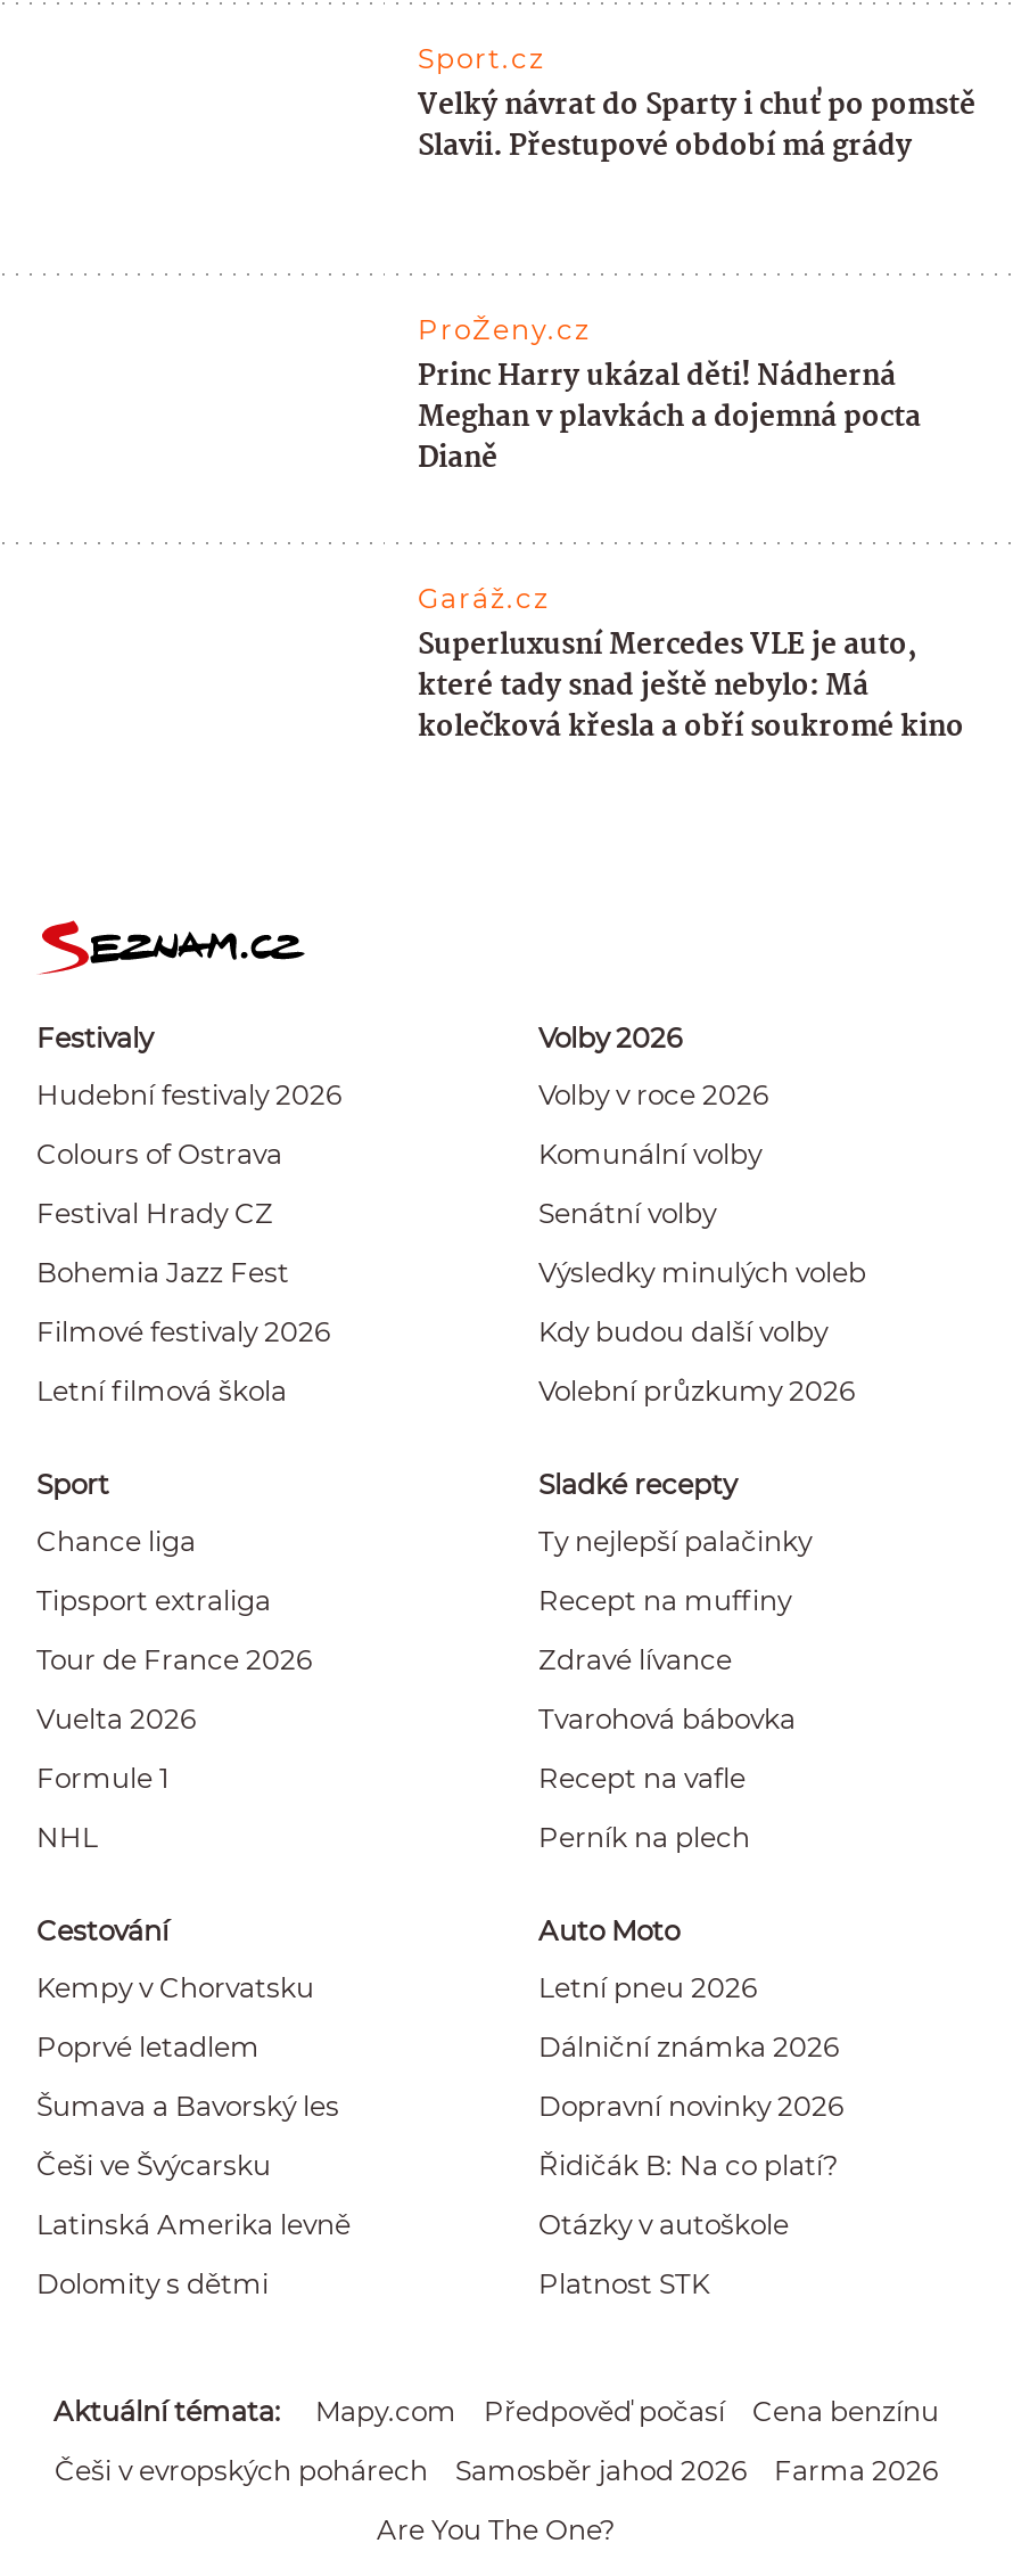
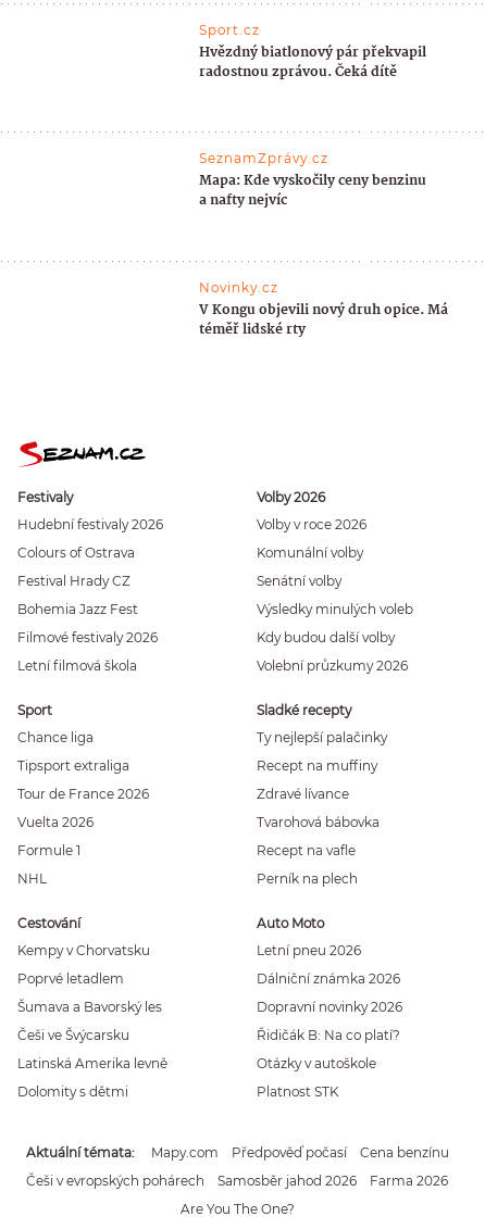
- Velký návrat do Sparty i chuť po pomstě
- Slavii. Přestupové období má grády
+ Hvězdný biatlonový pár překvapil
+ radostnou zprávou. Čeká dítě

- ProŽeny.cz
- Princ Harry ukázal děti! Nádherná
- Meghan v plavkách a dojemná pocta
- Dianě
+ SeznamZprávy.cz
+ Mapa: Kde vyskočily ceny benzinu
+ a nafty nejvíc

- Garáž.cz
- Superluxusní Mercedes VLE je auto,
- které tady snad ještě nebylo: Má
- kolečková křesla a obří soukromé kino
+ Novinky.cz
+ V Kongu objevili nový druh opice. Má
+ téměř lidské rty
